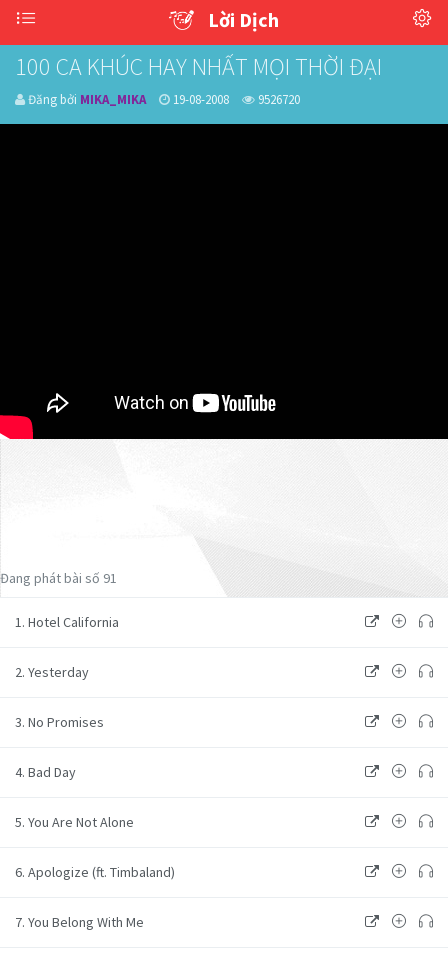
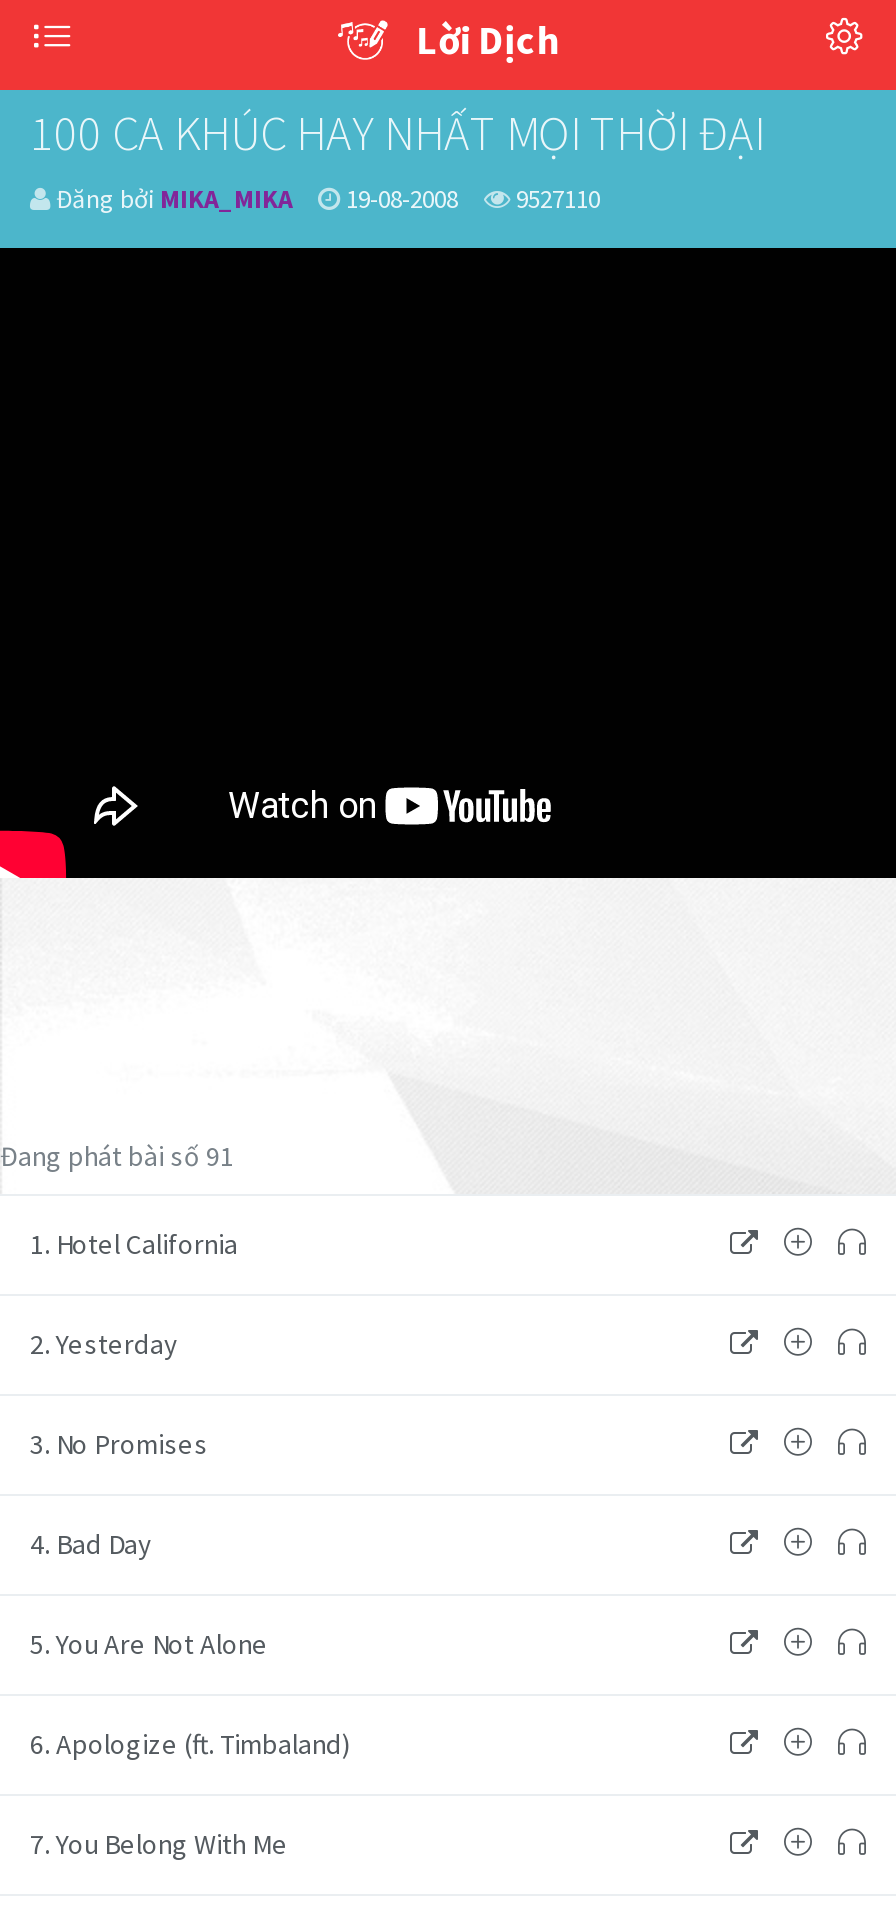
- 9526720
+ 9527110
